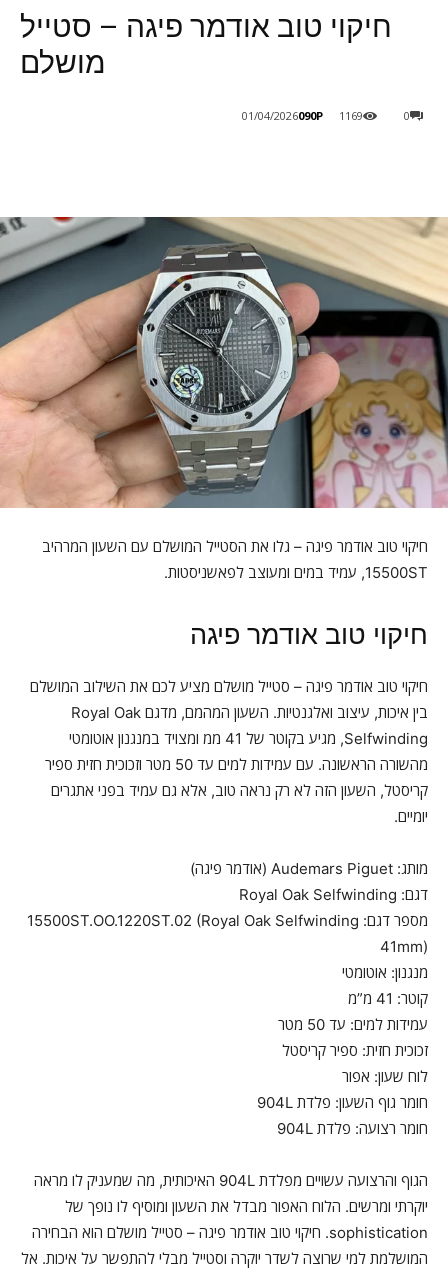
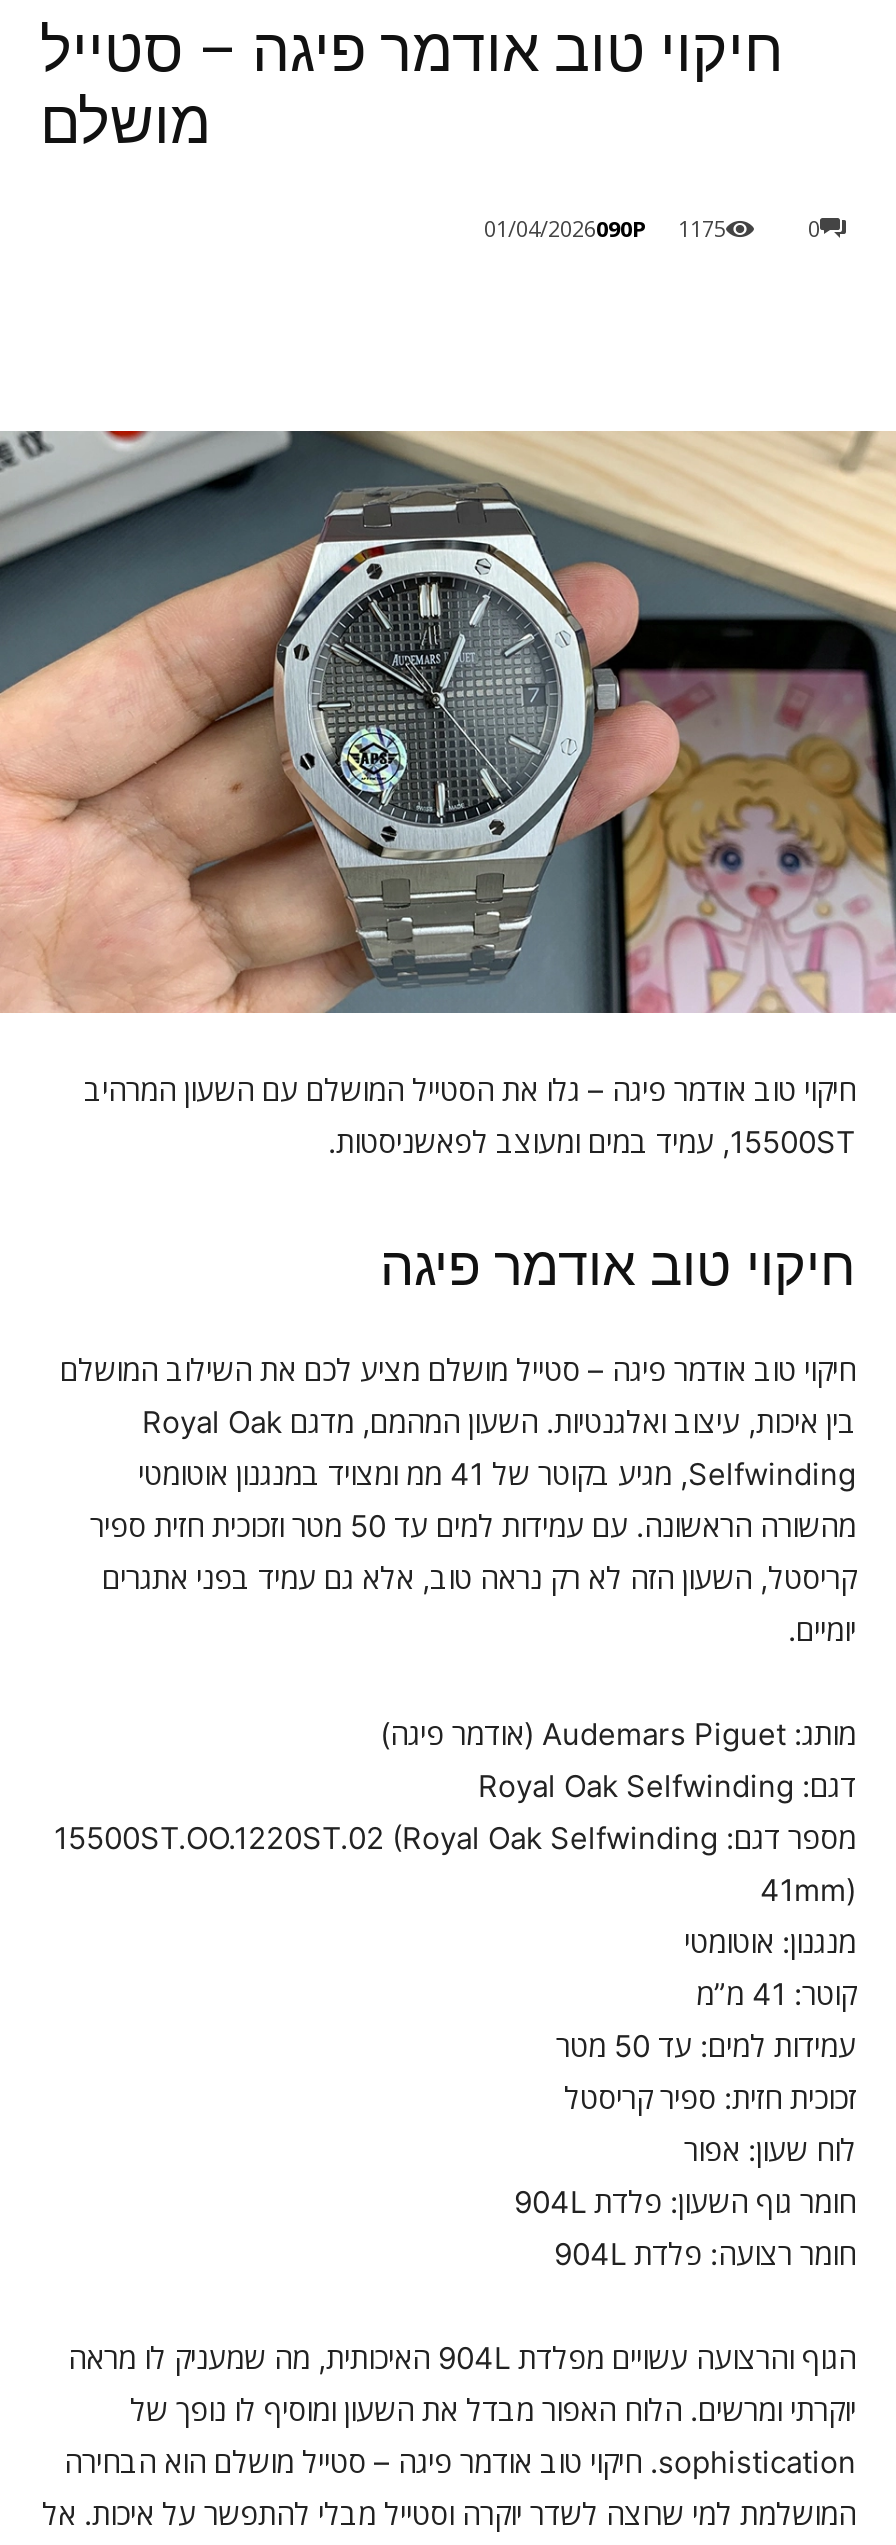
- 01/04/2026 090P 1169
+ 01/04/2026 090P 1175
